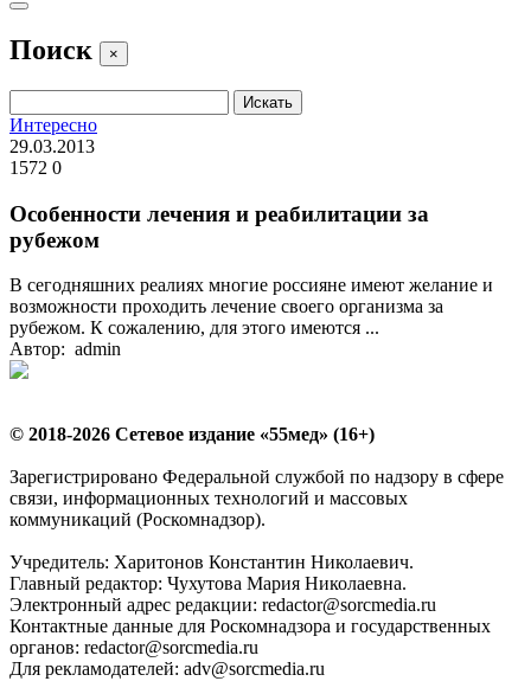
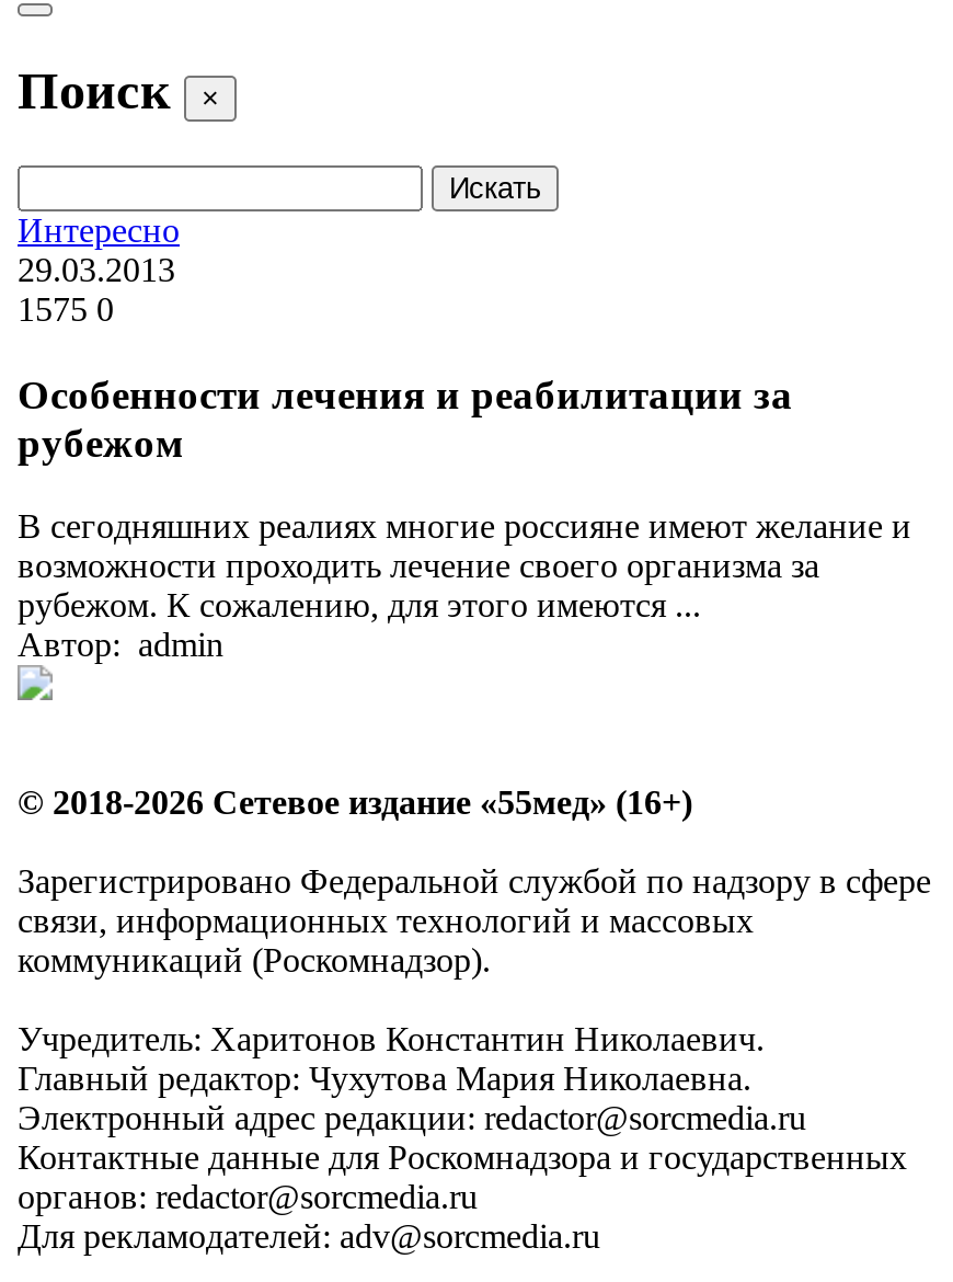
- 1572 0
+ 1575 0
